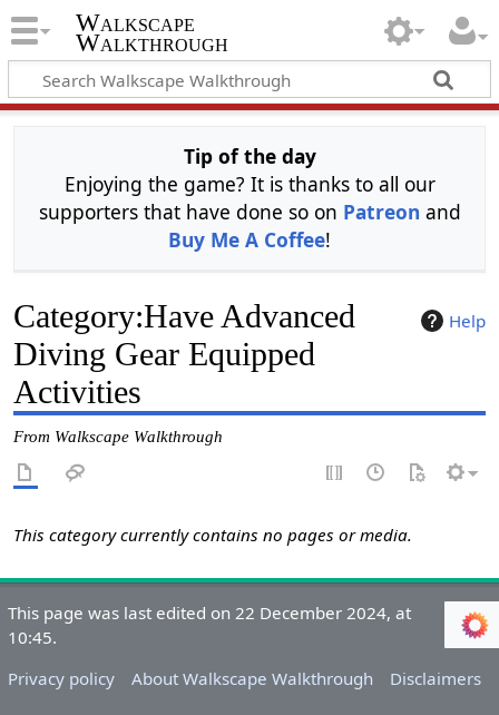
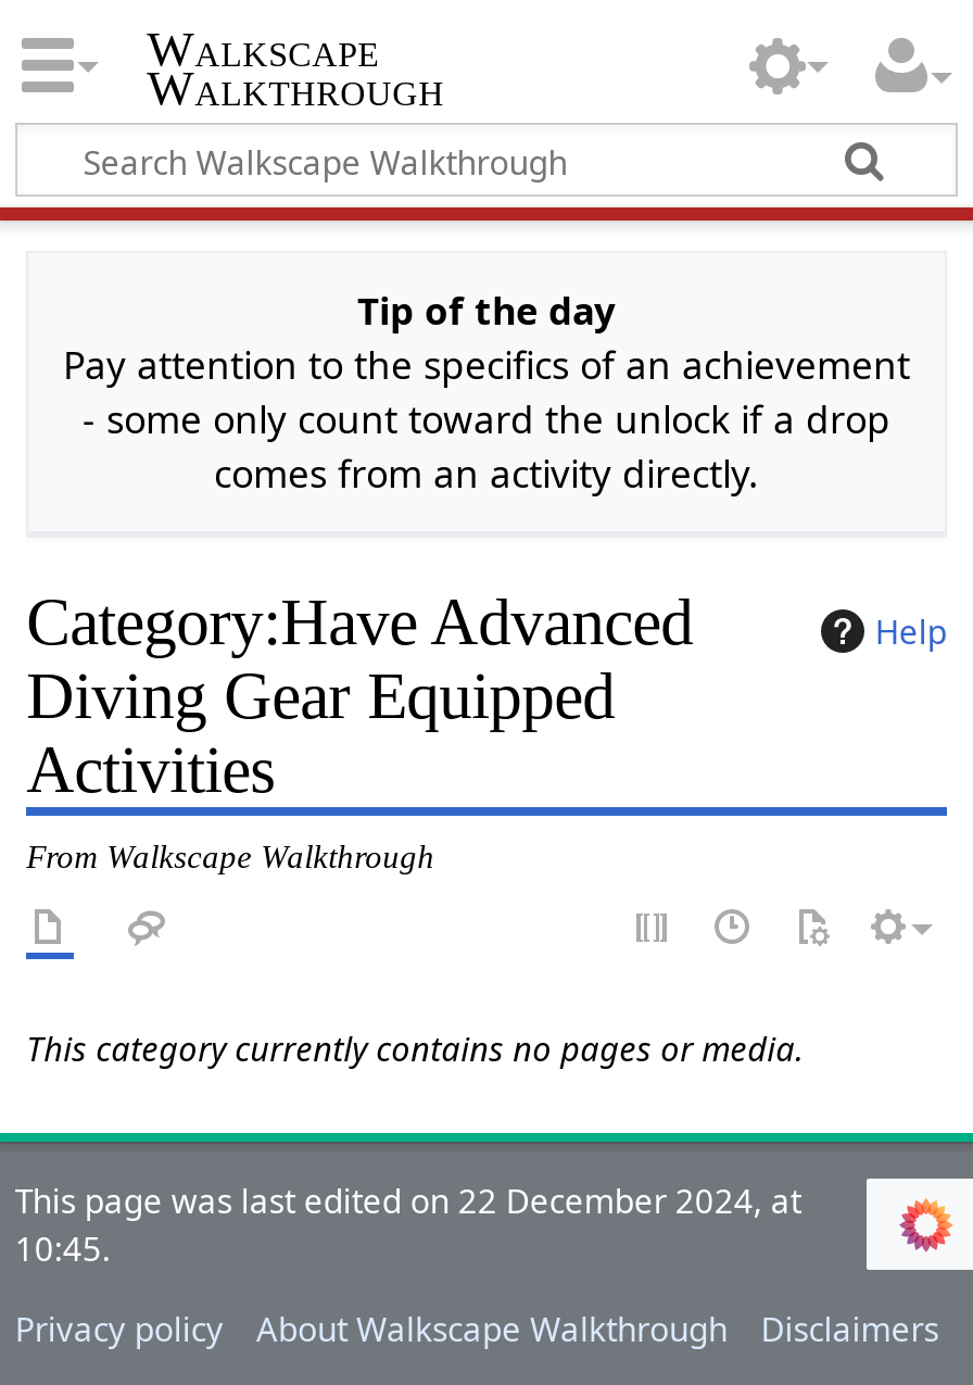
- Enjoying the game? It is thanks to all our
- supporters that have done so on Patreon and
- Buy Me A Coffee!
+ Pay attention to the specifics of an achievement
+ - some only count toward the unlock if a drop
+ comes from an activity directly.
